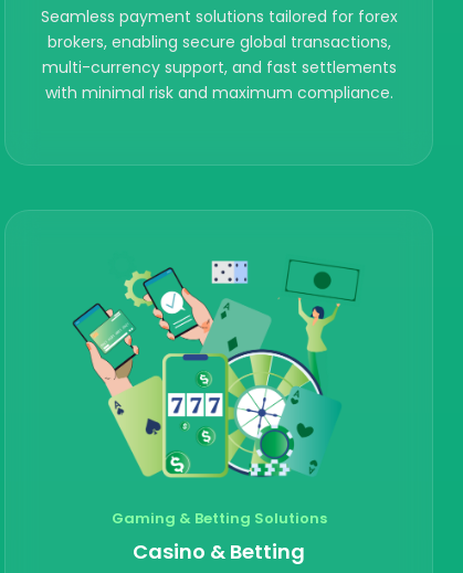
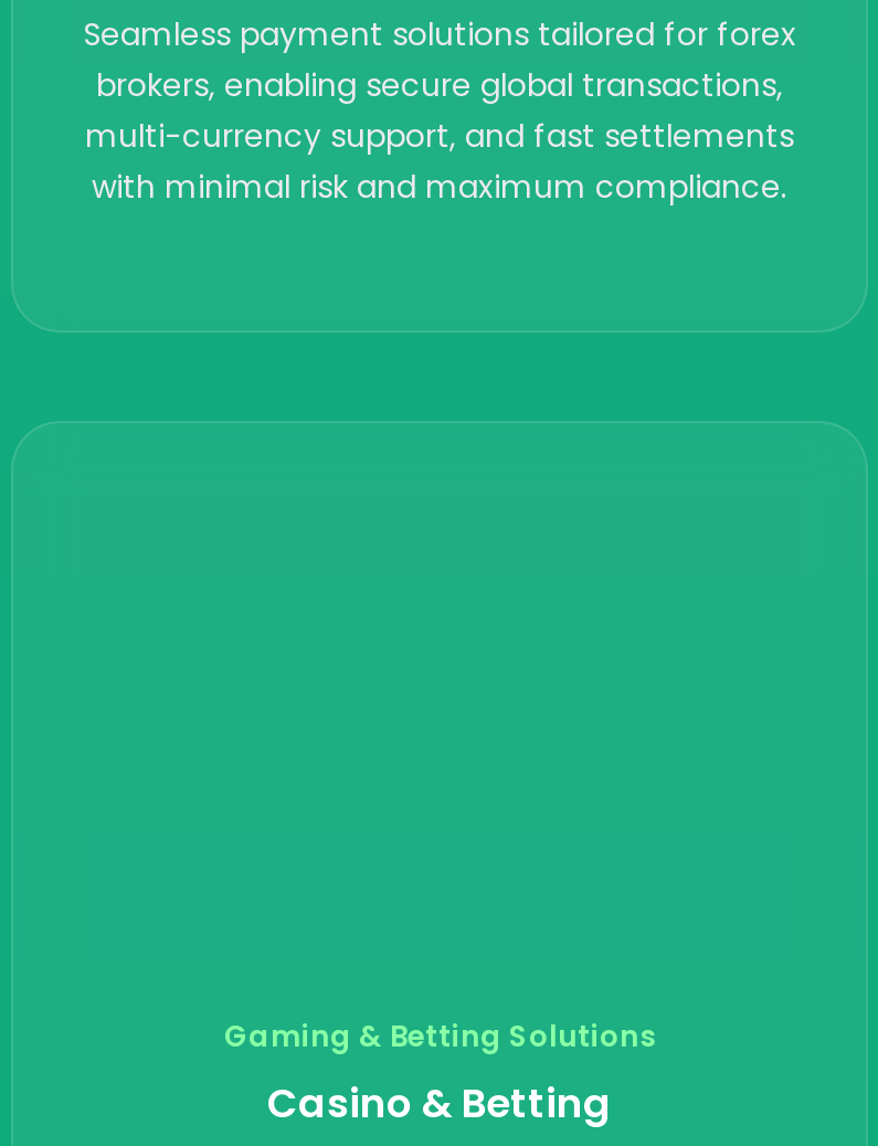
- [image]
